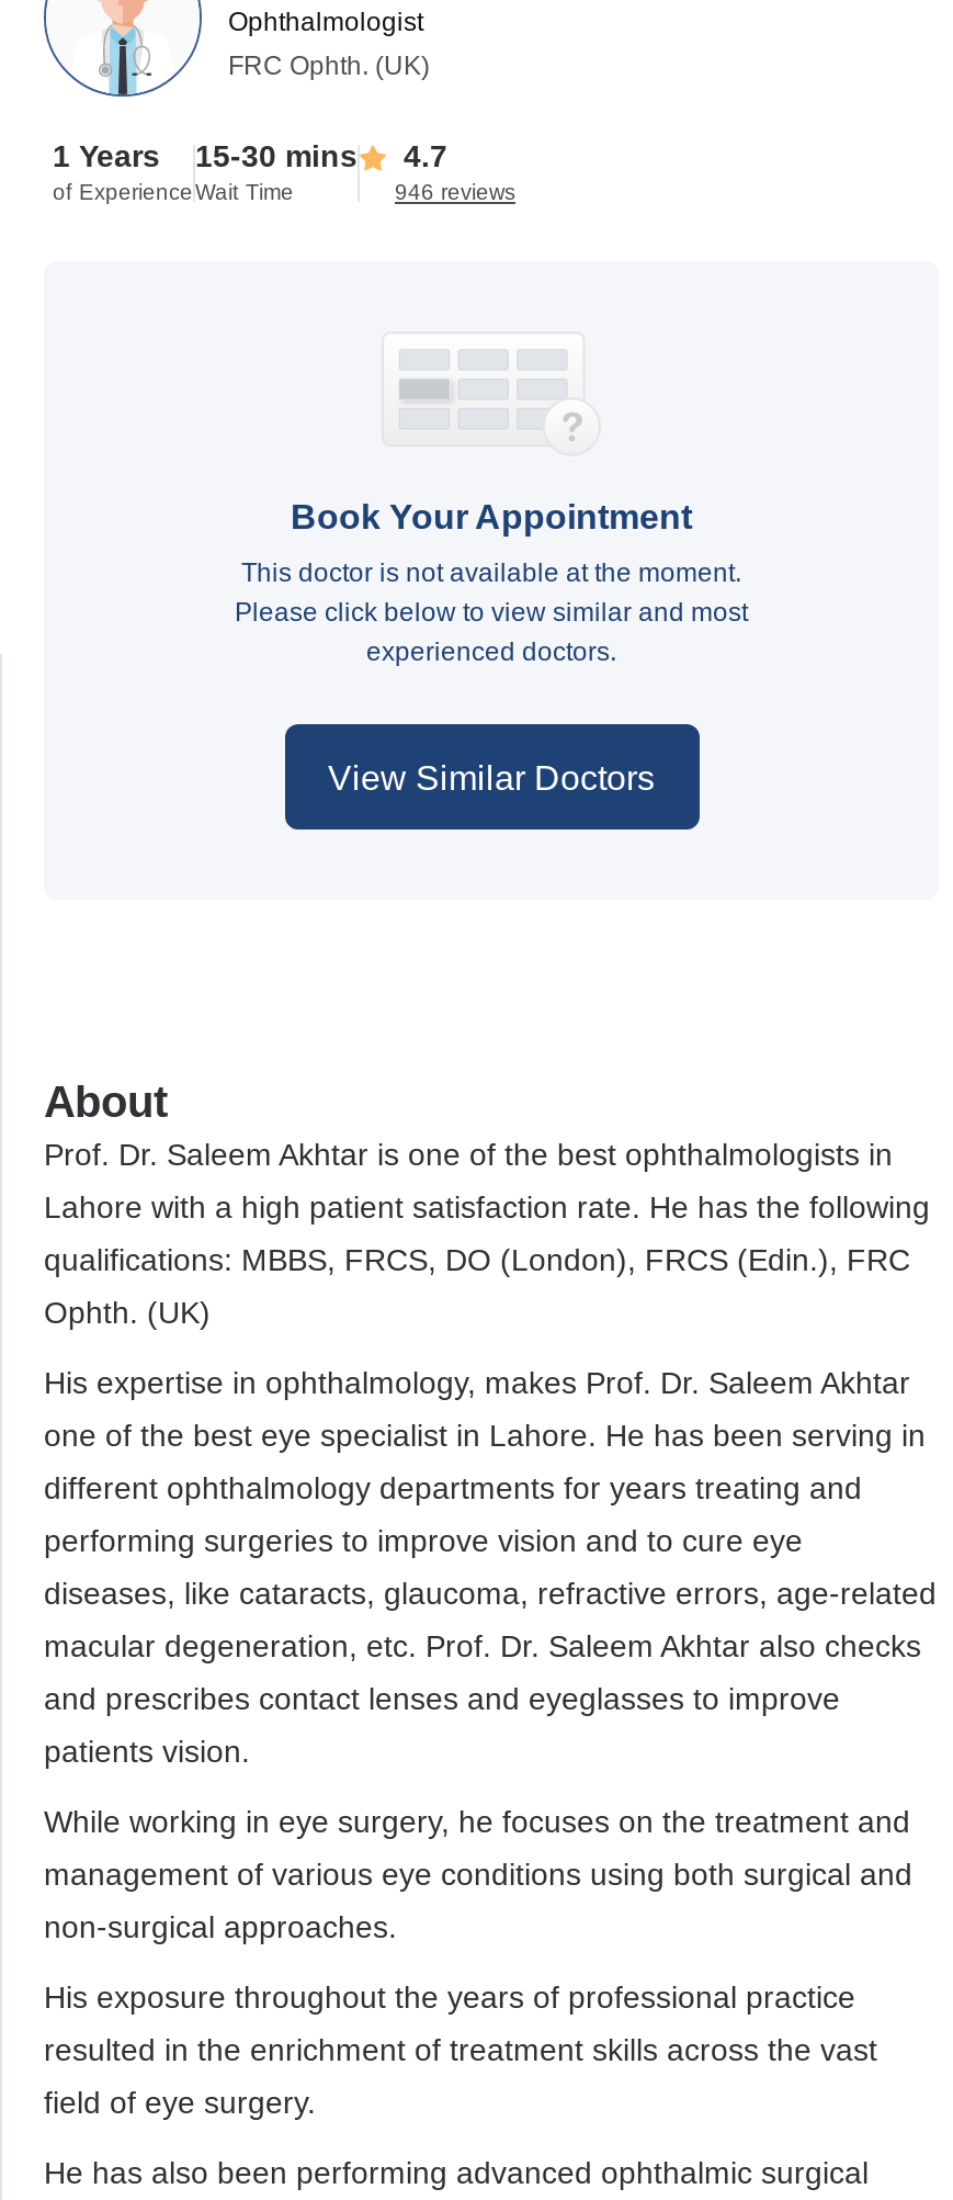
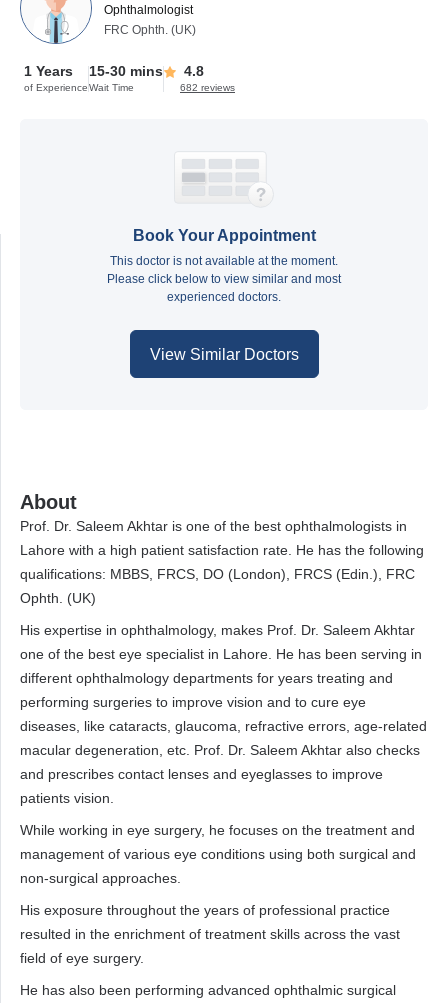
- 1 Years 15-30 mins 4.7
+ 1 Years 15-30 mins 4.8

- 946 reviews
+ 682 reviews
